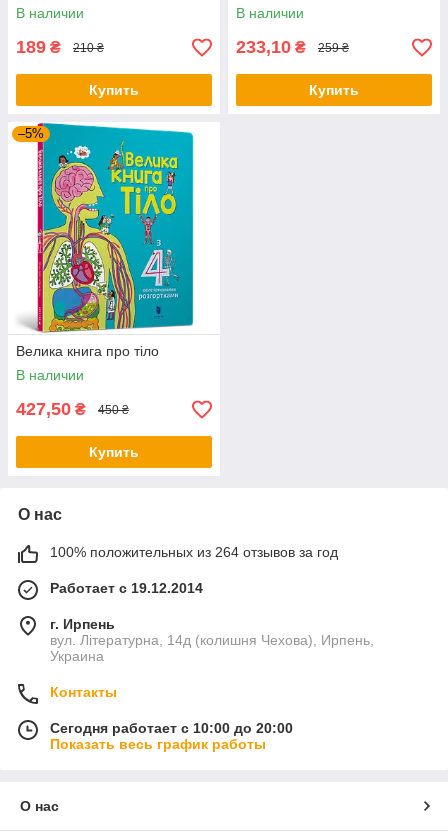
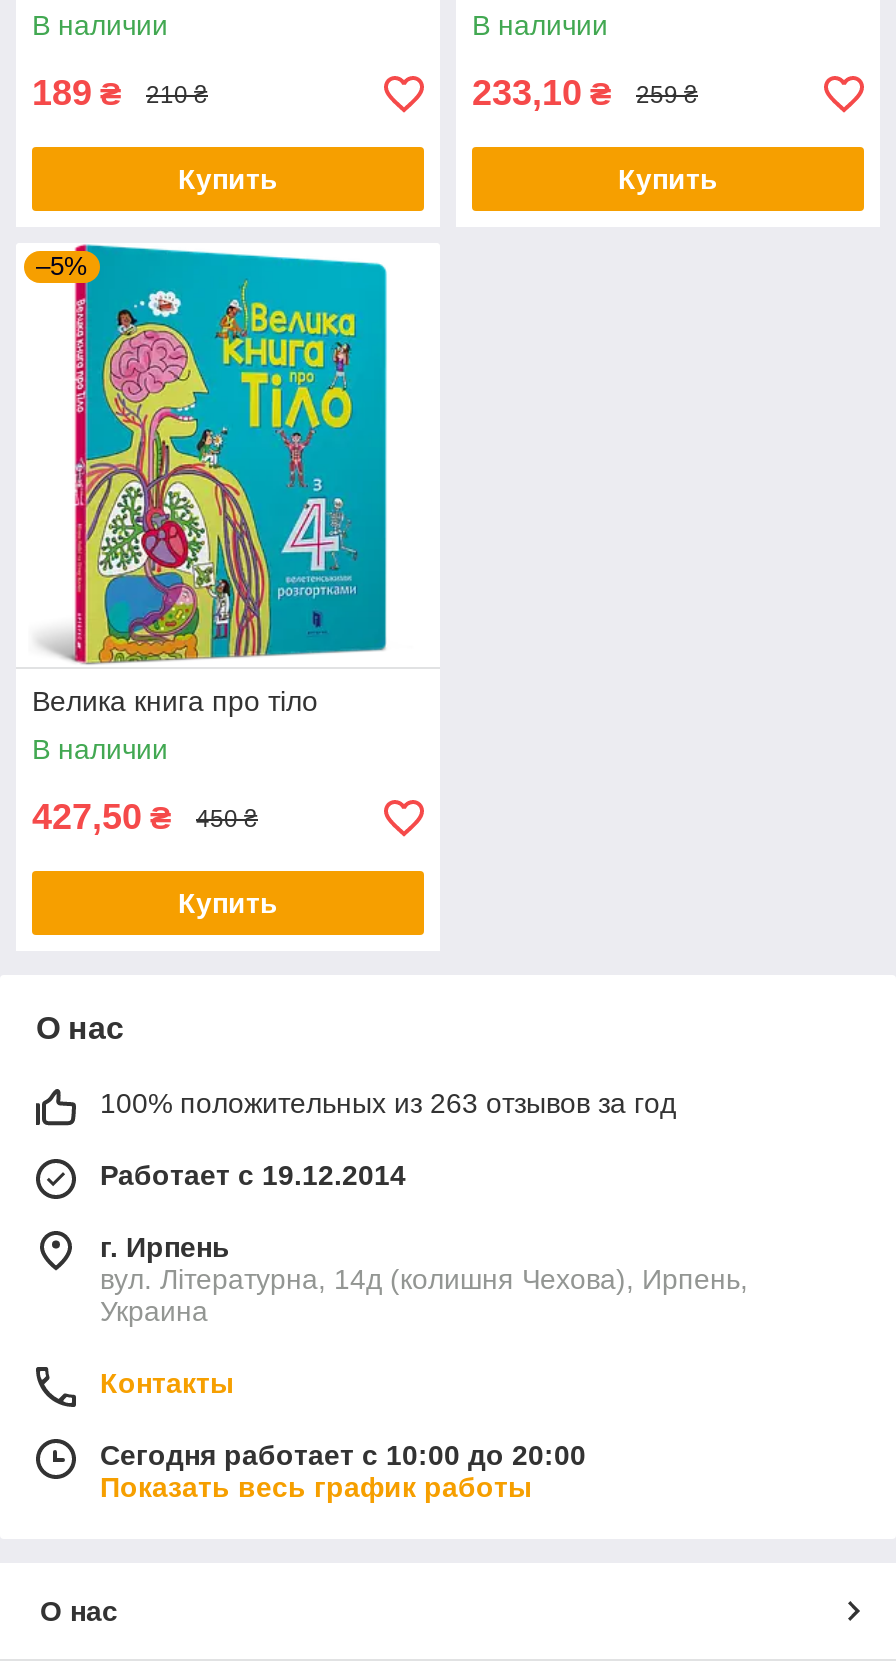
- 100% положительных из 264 отзывов за год
+ 100% положительных из 263 отзывов за год
